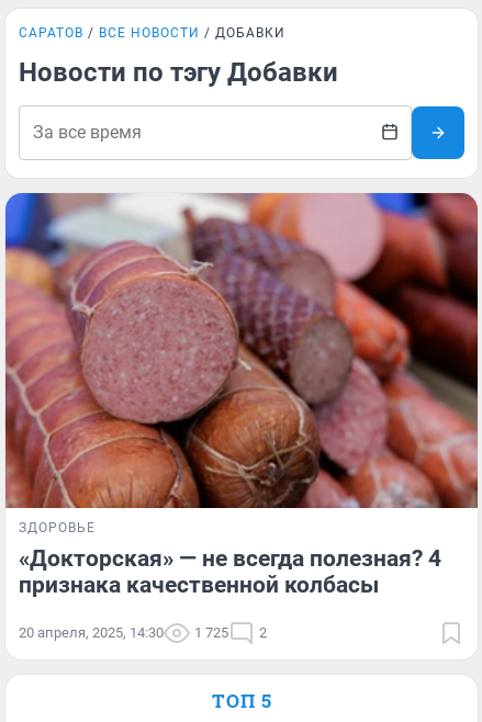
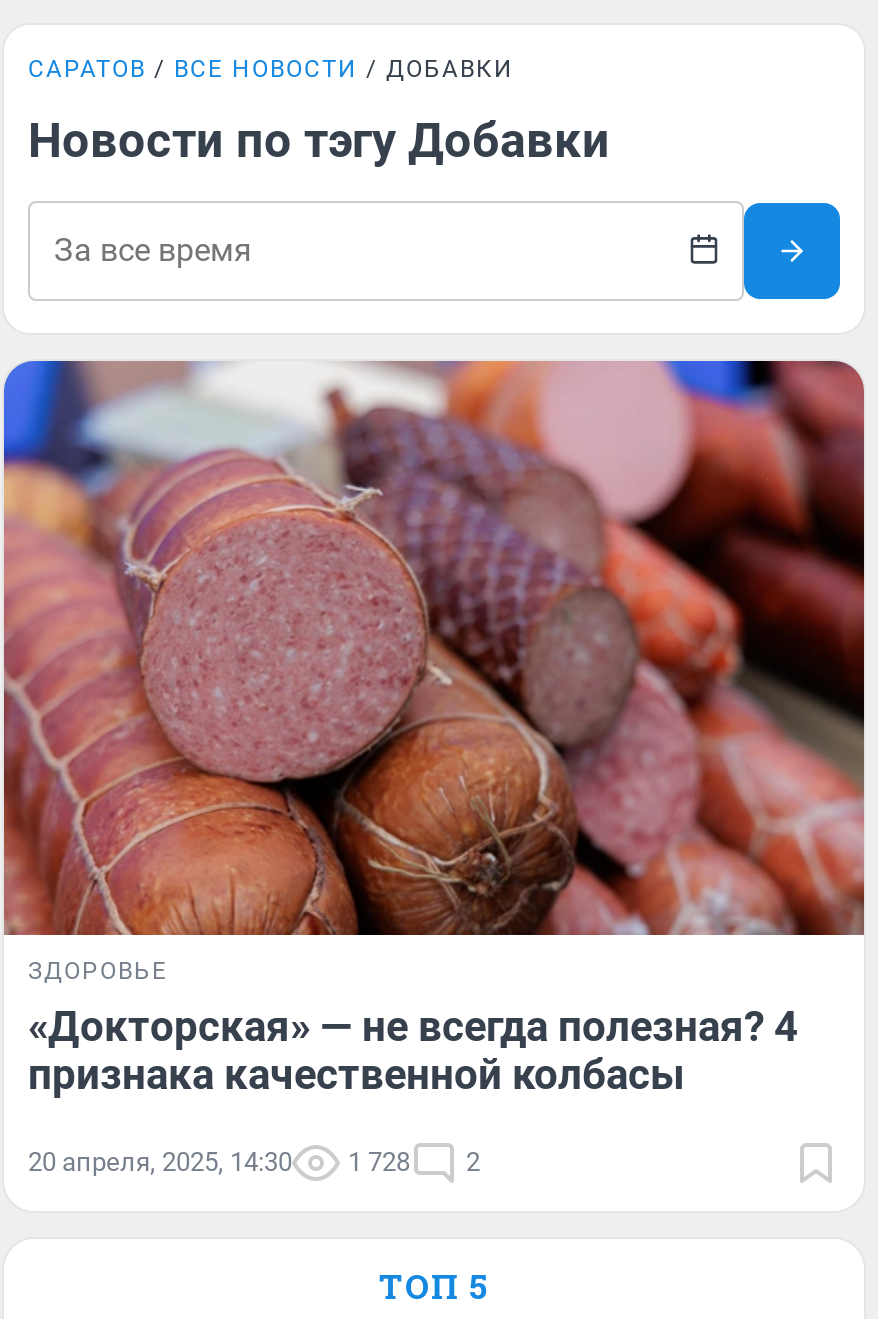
- 20 апреля, 2025, 14:30 1 725 2
+ 20 апреля, 2025, 14:30 1 728 2
